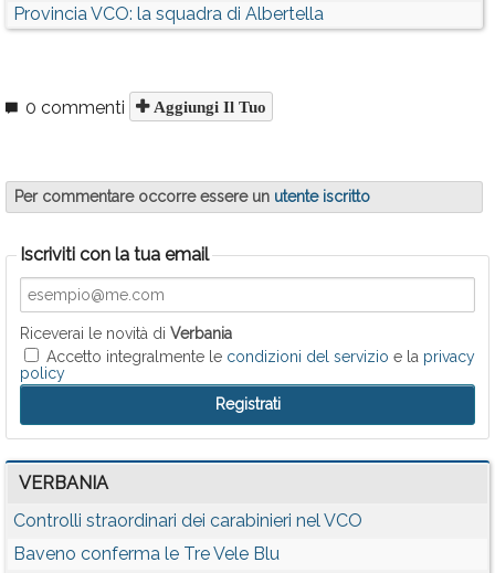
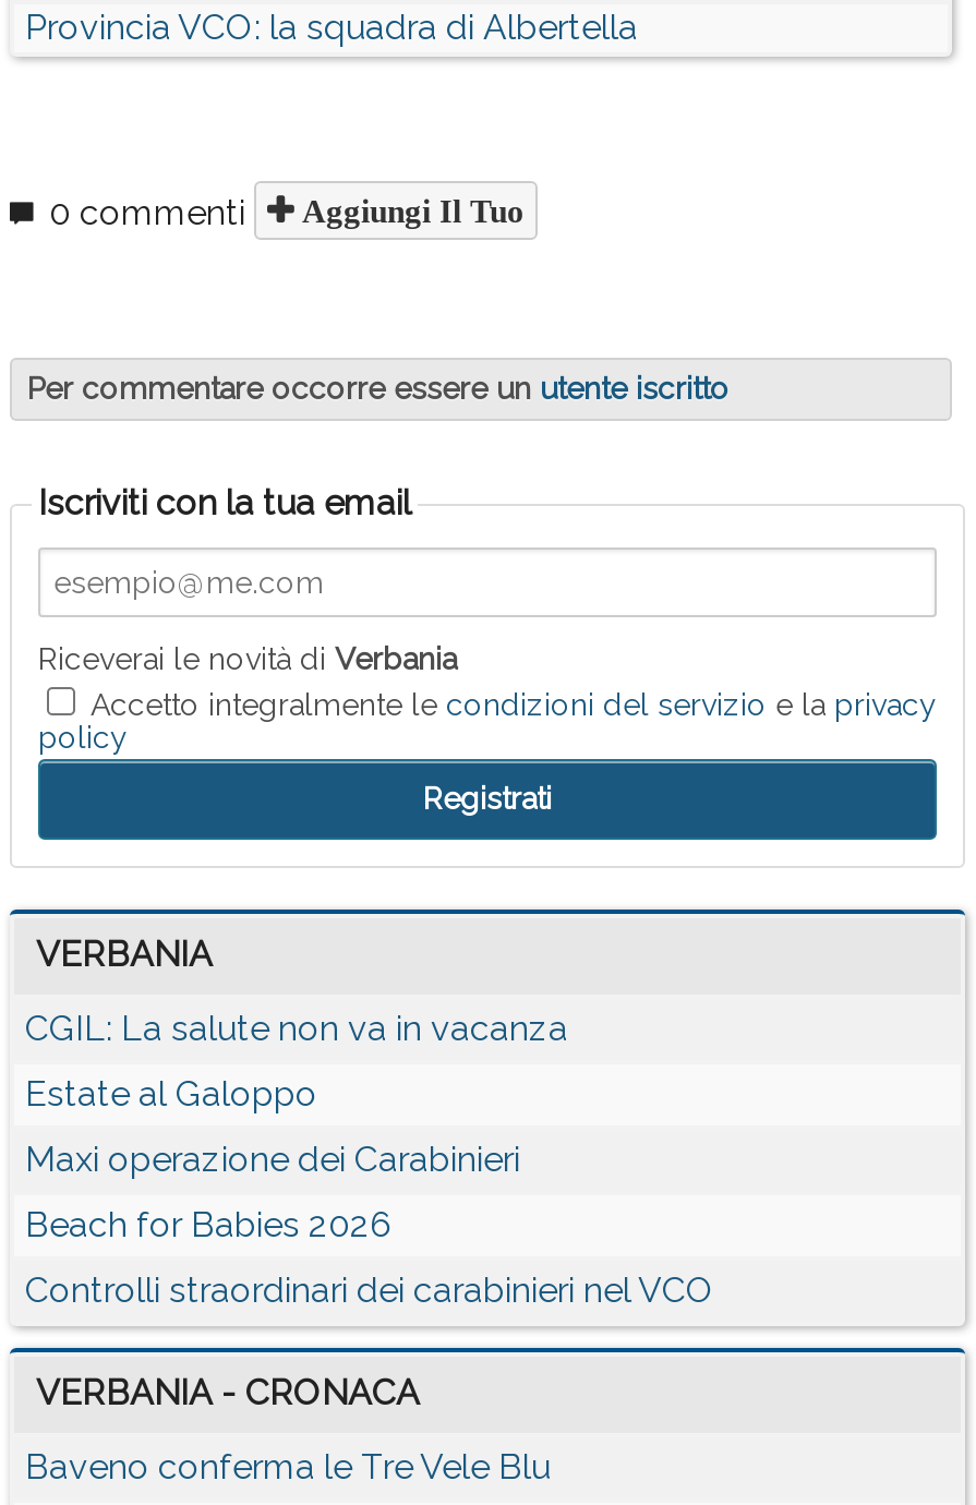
+ CGIL: La salute non va in vacanza
+ Estate al Galoppo
+ Maxi operazione dei Carabinieri
+ Beach for Babies 2026

+ VERBANIA - CRONACA
